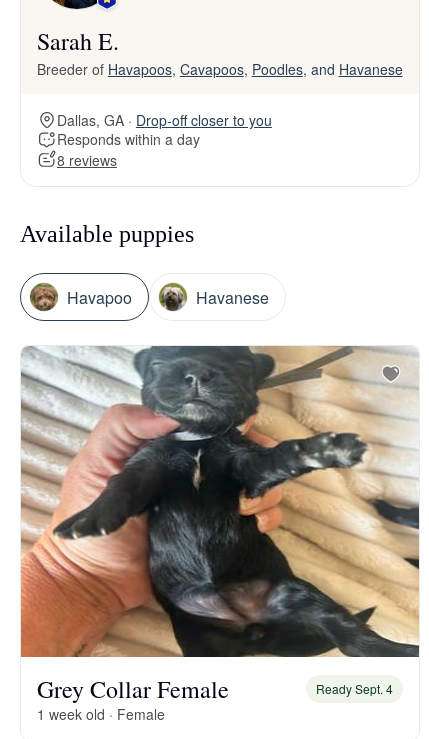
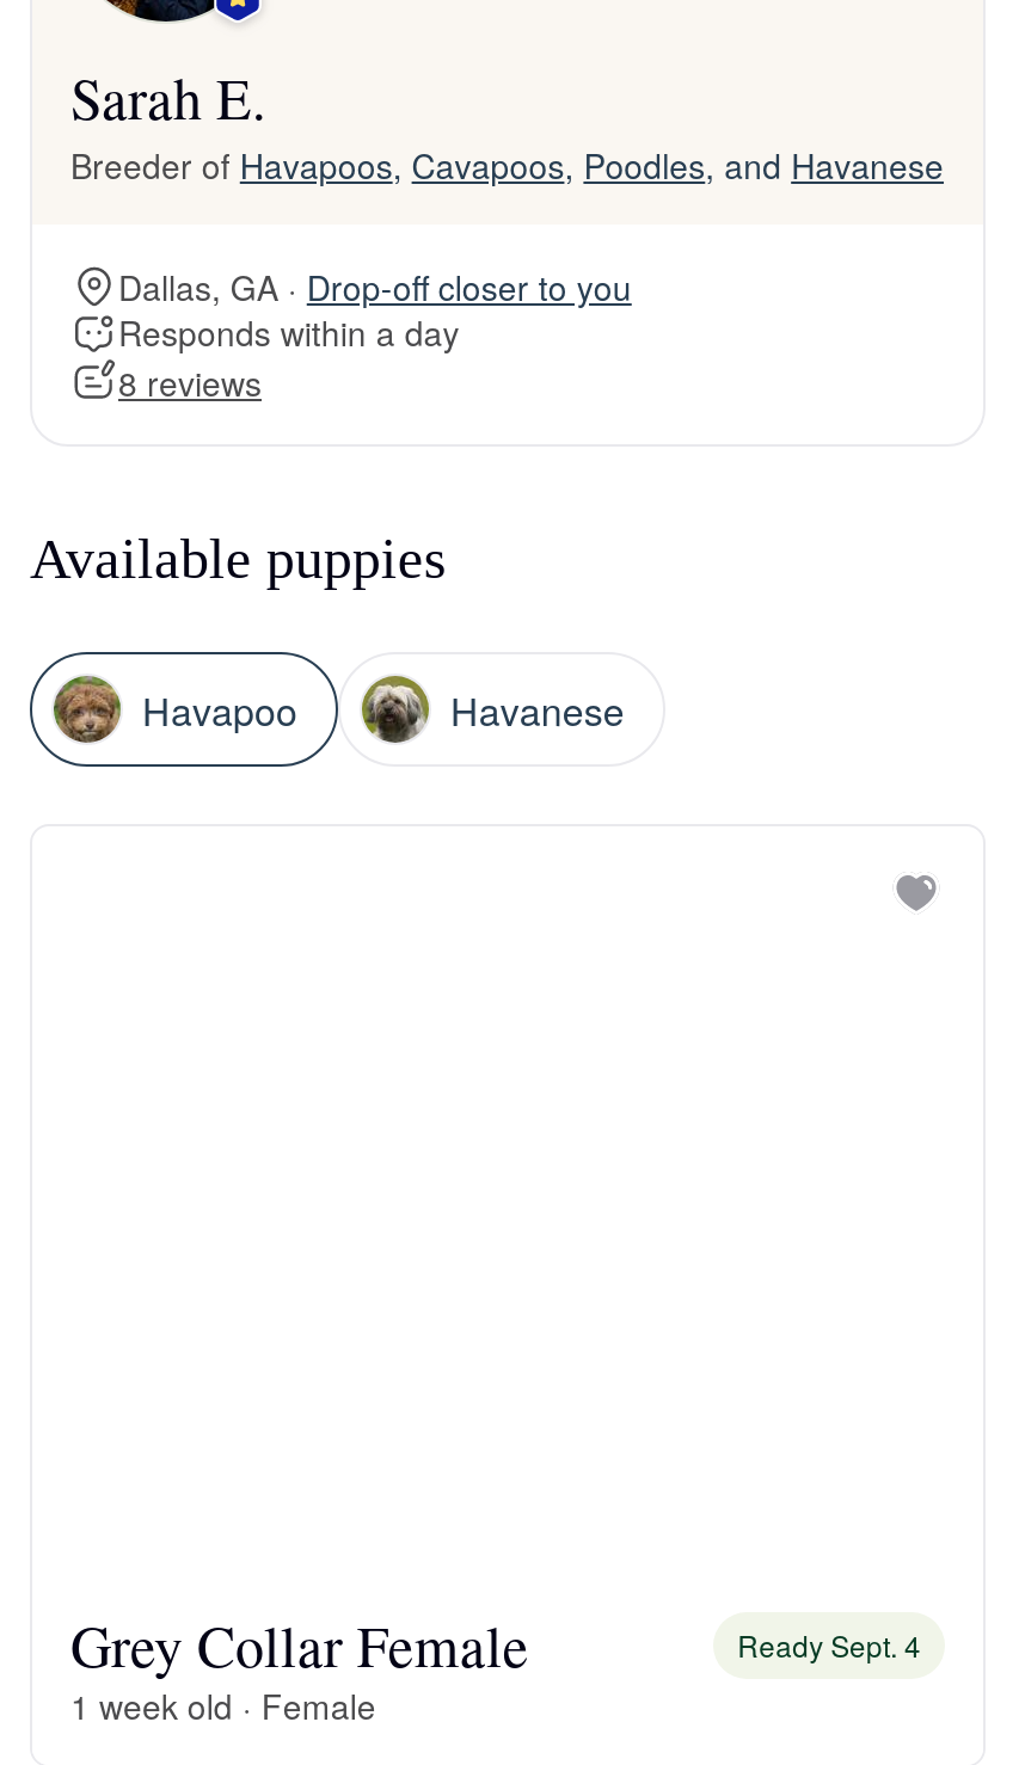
- [image]
